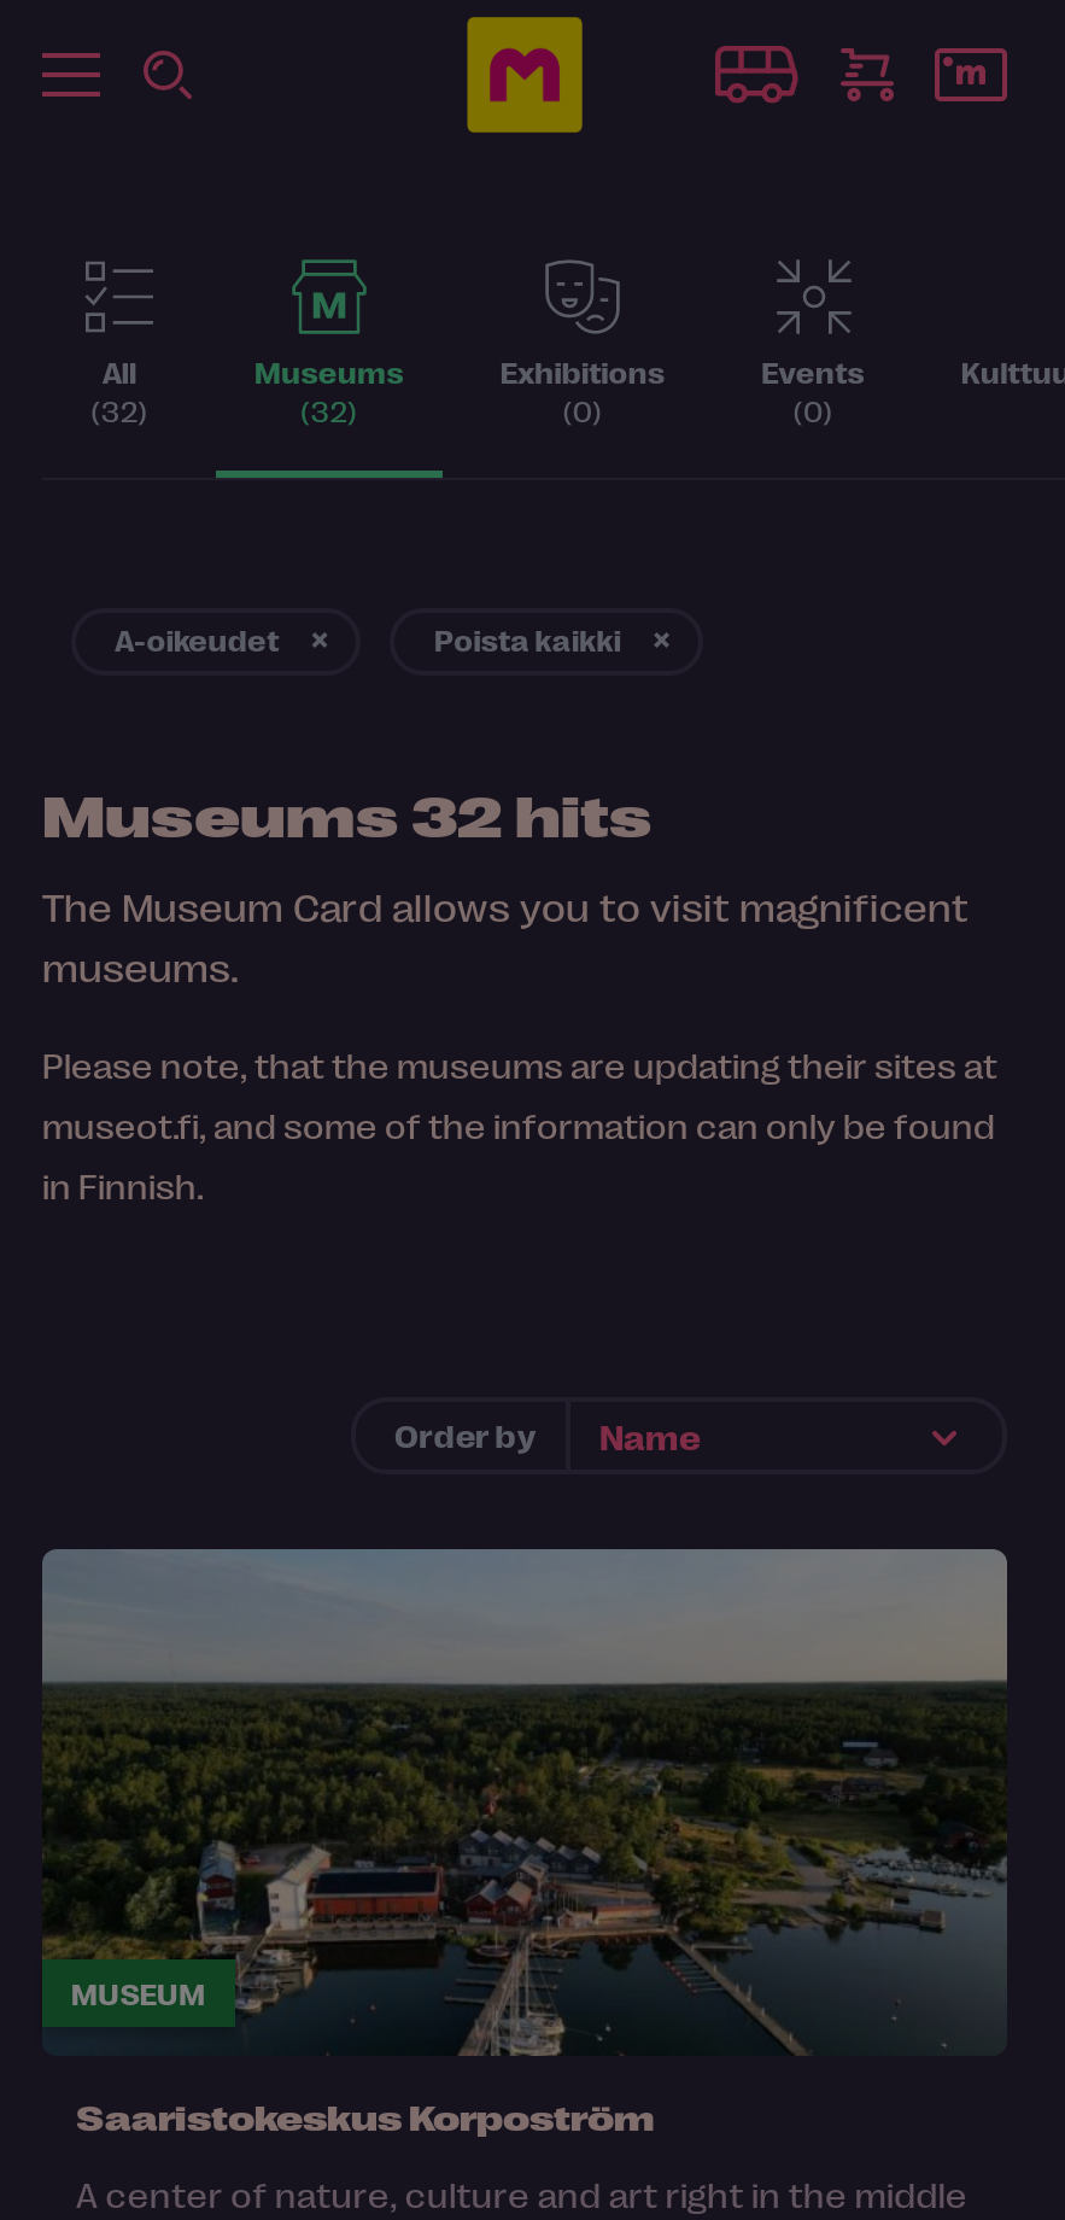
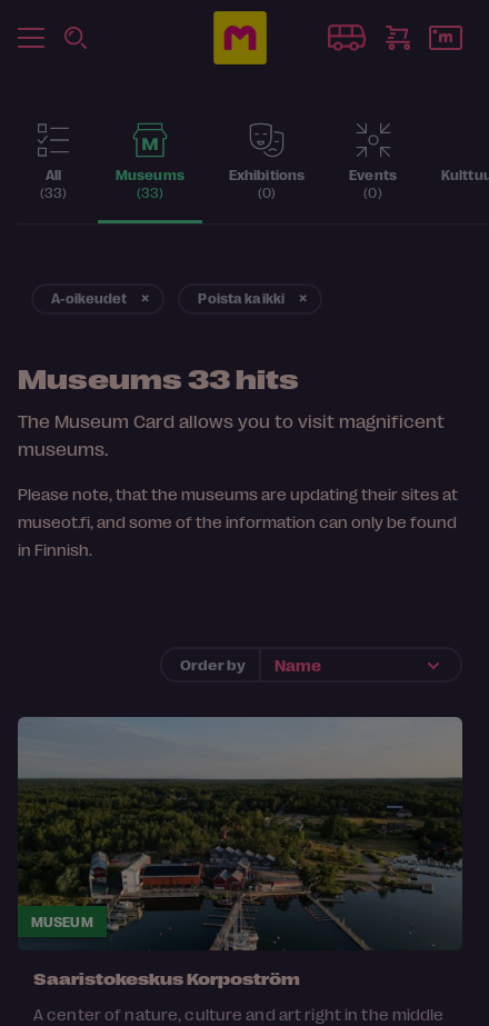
- (32)
+ (33)

- (32)
+ (33)

- Museums 32 hits
+ Museums 33 hits
